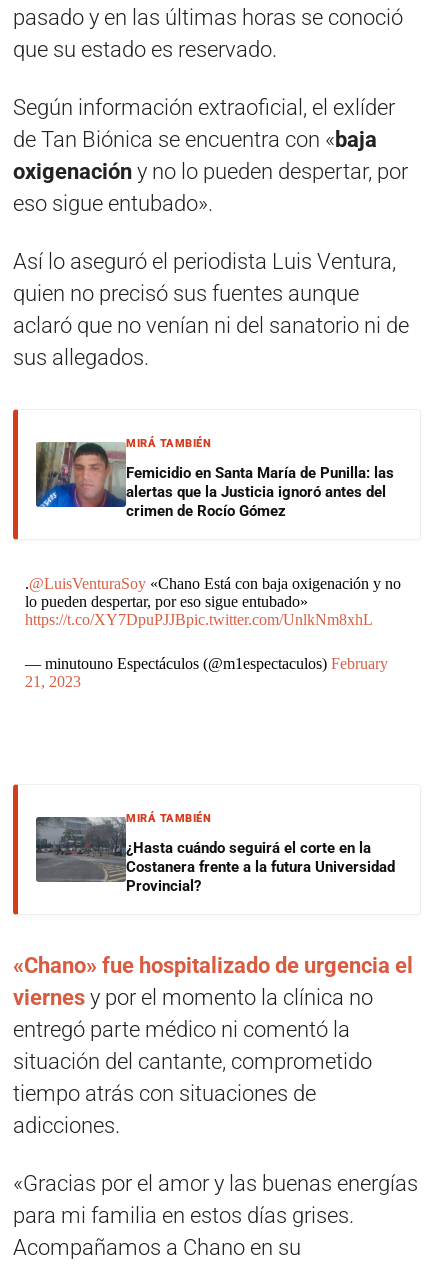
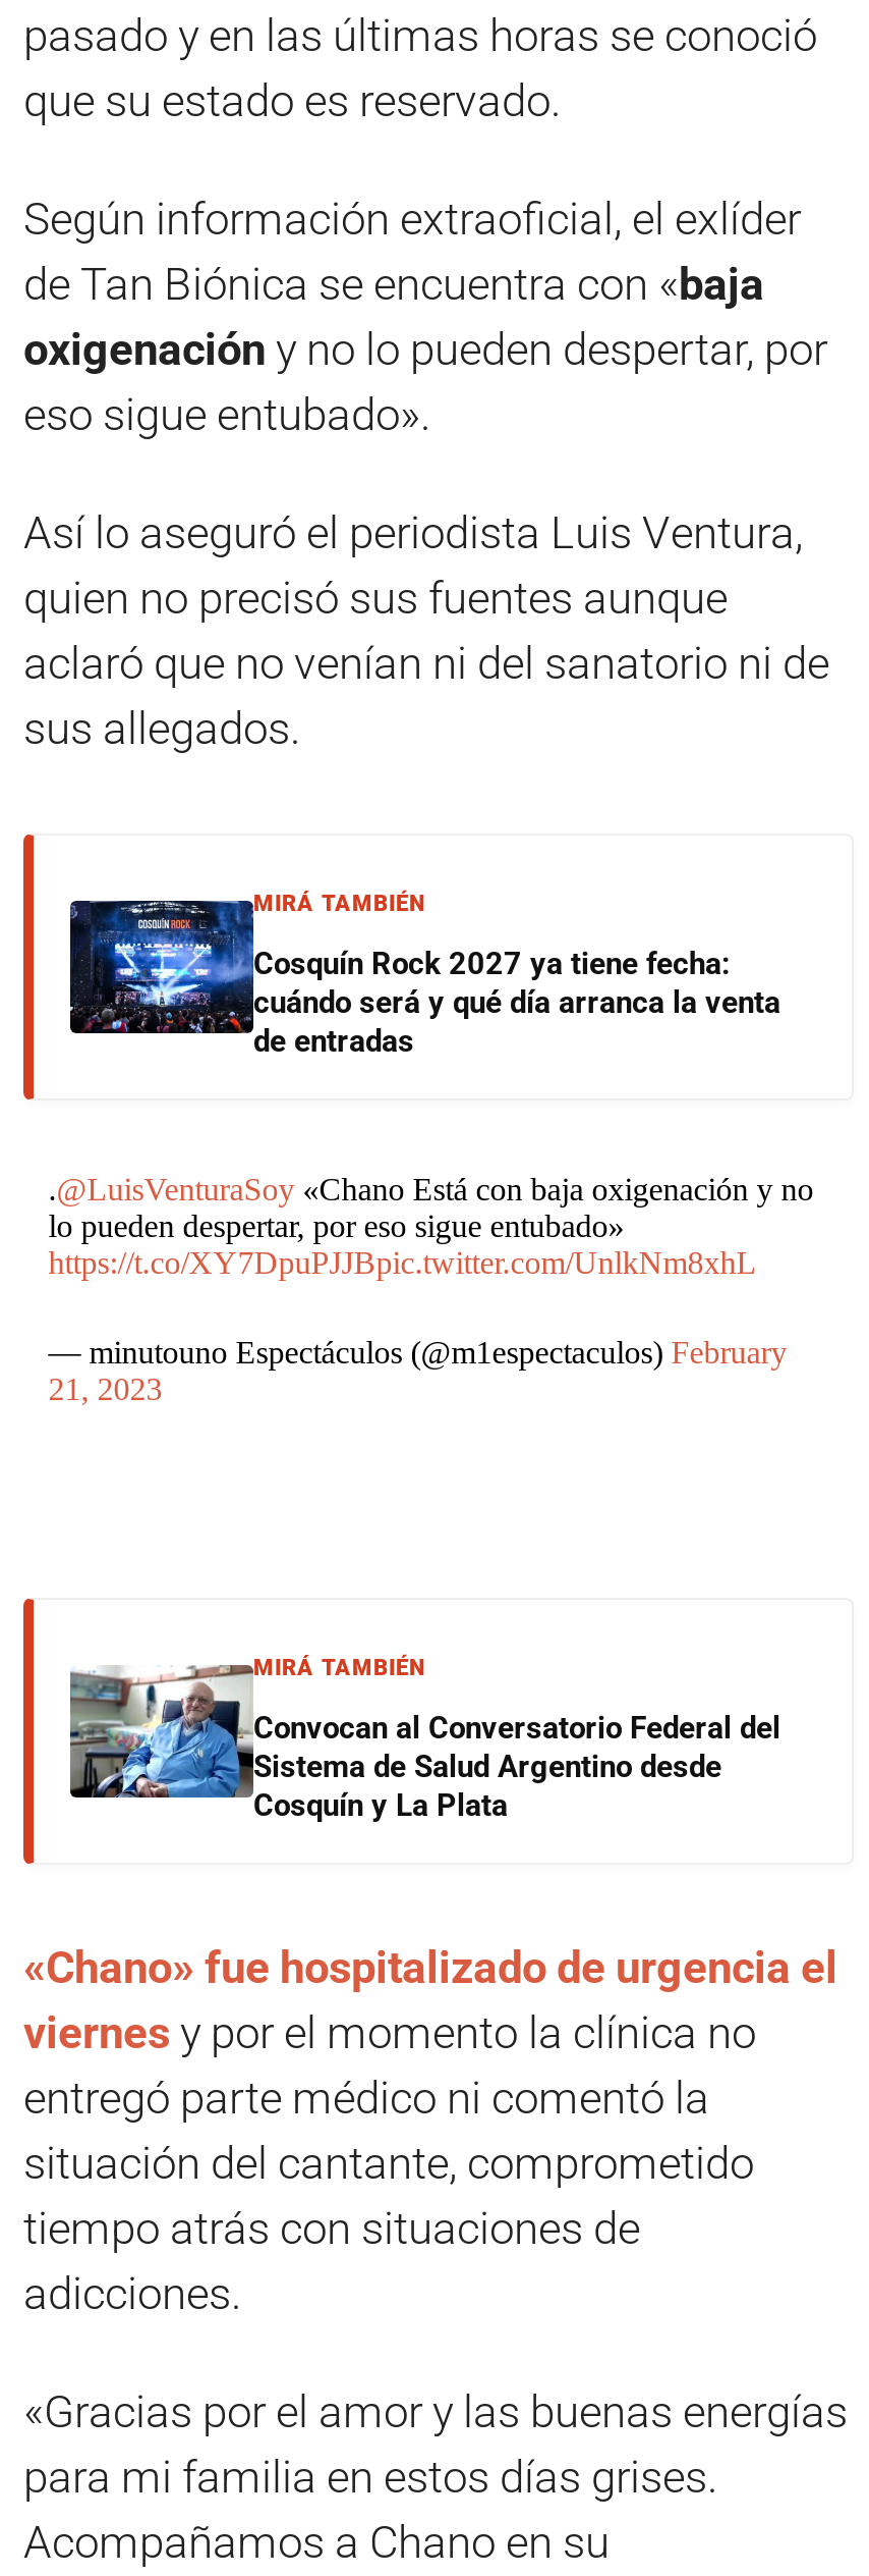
- [image]
- Femicidio en Santa María de Punilla: las
- alertas que la Justicia ignoró antes del
- crimen de Rocío Gómez
+ [image]
+ Cosquín Rock 2027 ya tiene fecha:
+ cuándo será y qué día arranca la venta
+ de entradas

- [image]
- ¿Hasta cuándo seguirá el corte en la
- Costanera frente a la futura Universidad
- Provincial?
+ [image]
+ Convocan al Conversatorio Federal del
+ Sistema de Salud Argentino desde
+ Cosquín y La Plata
